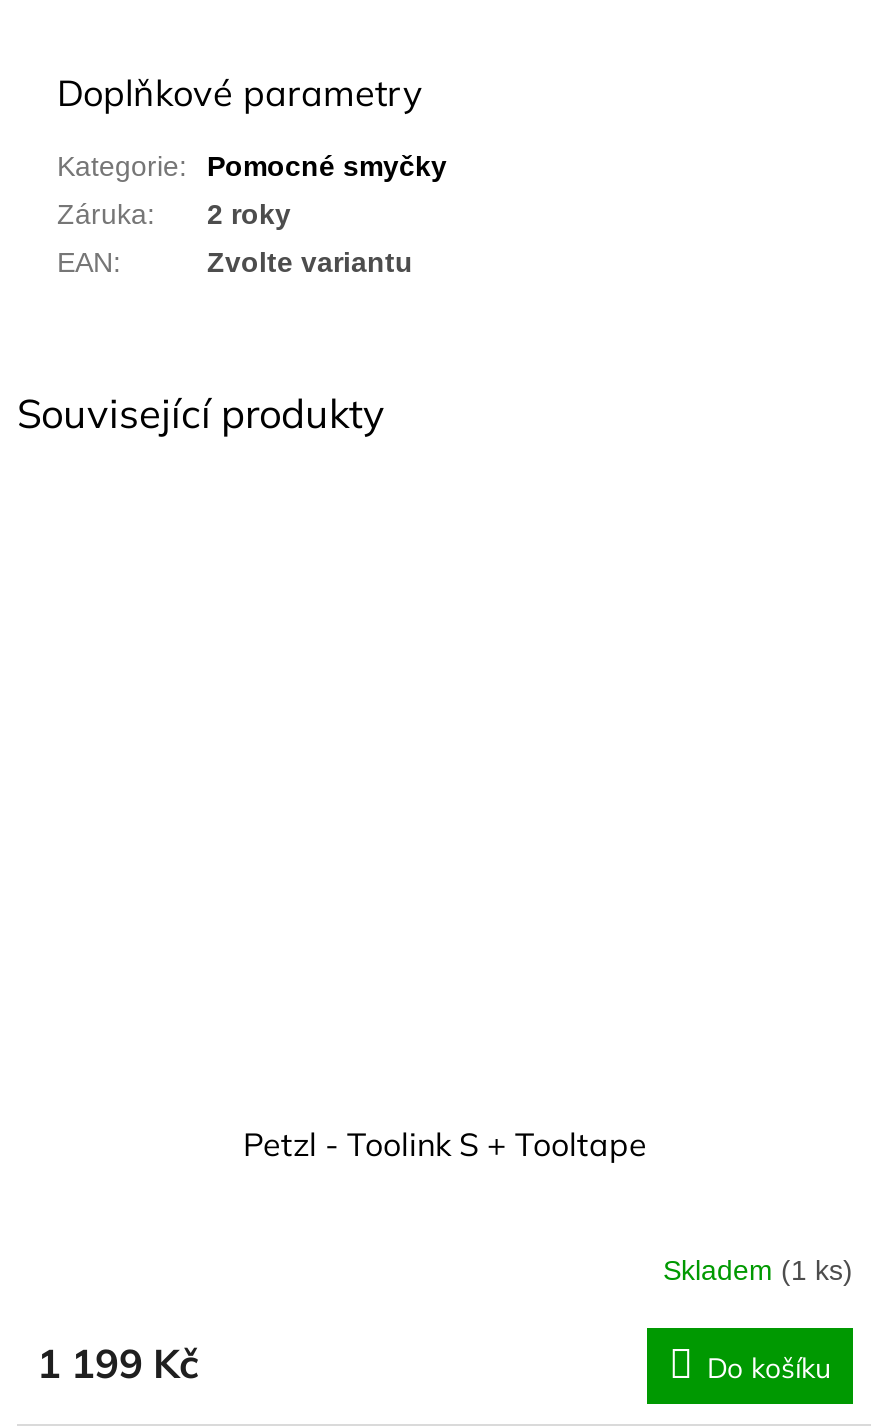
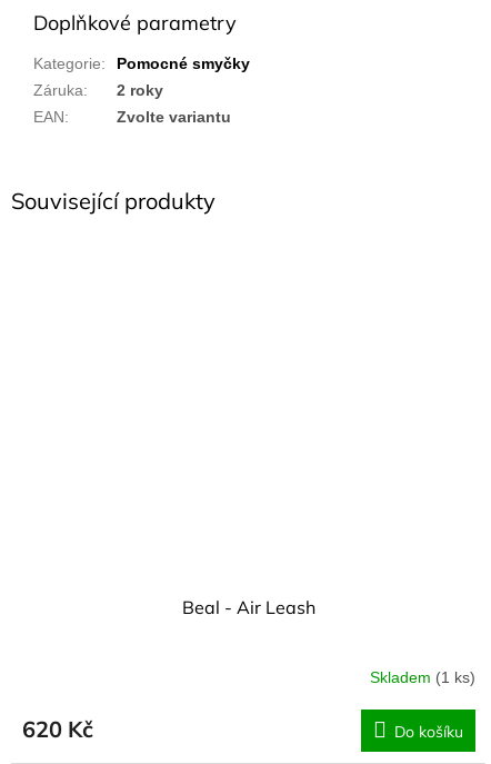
- Petzl - Toolink S + Tooltape
+ Beal - Air Leash

- 1 199 Kč
+ 620 Kč
